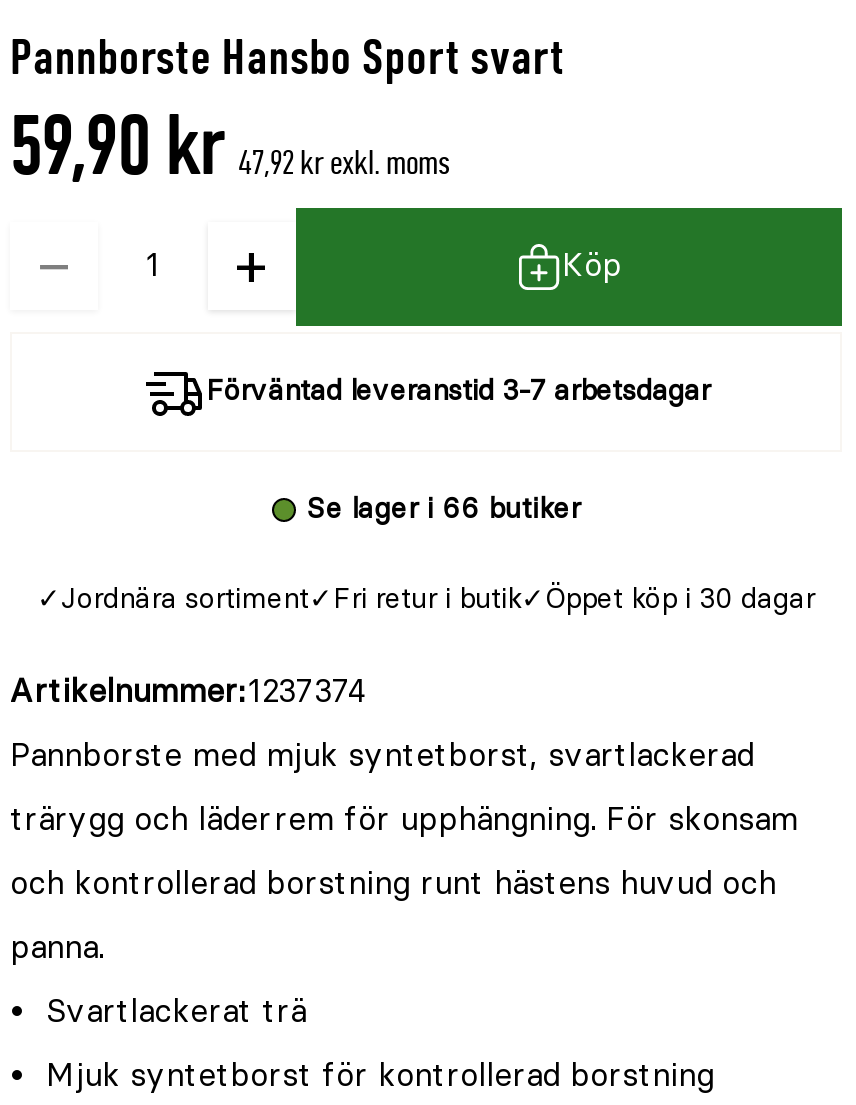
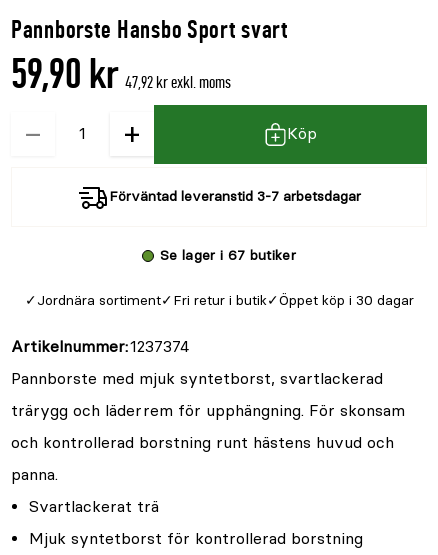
- Se lager i 66 butiker
+ Se lager i 67 butiker
